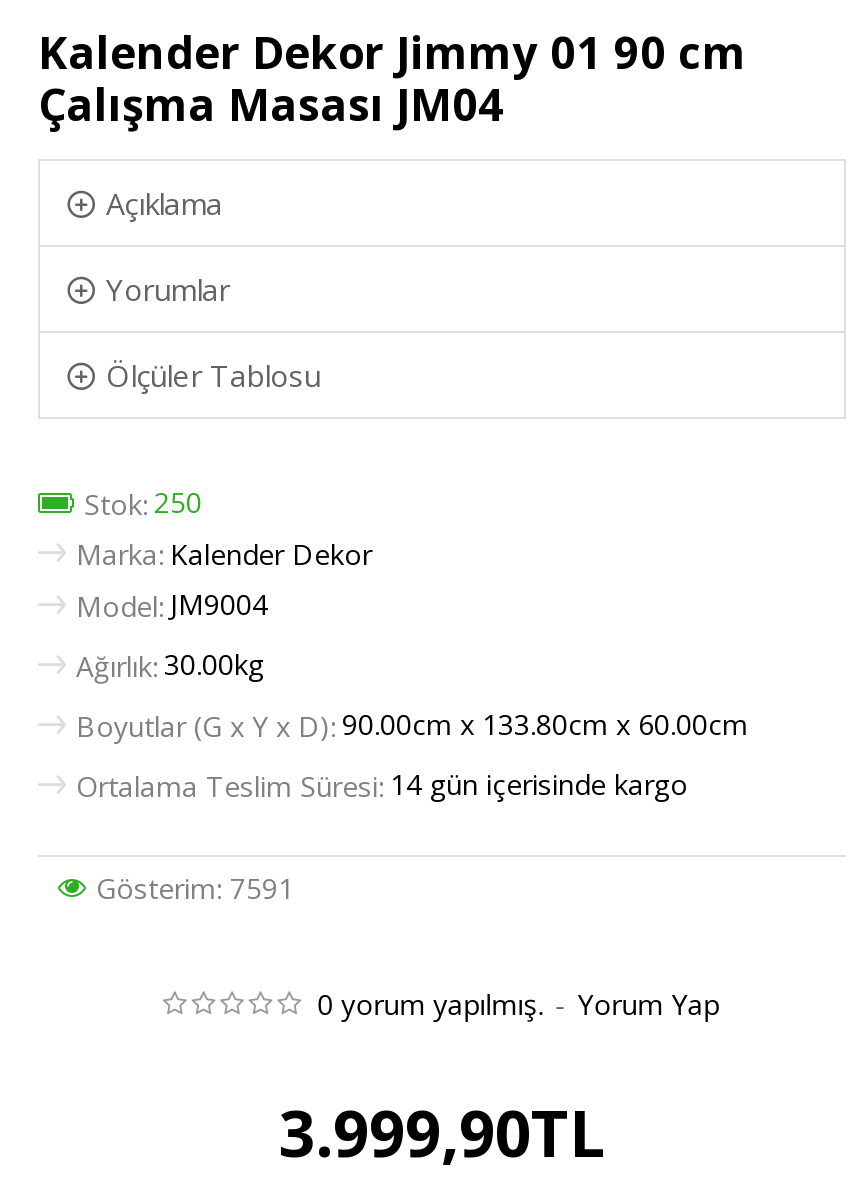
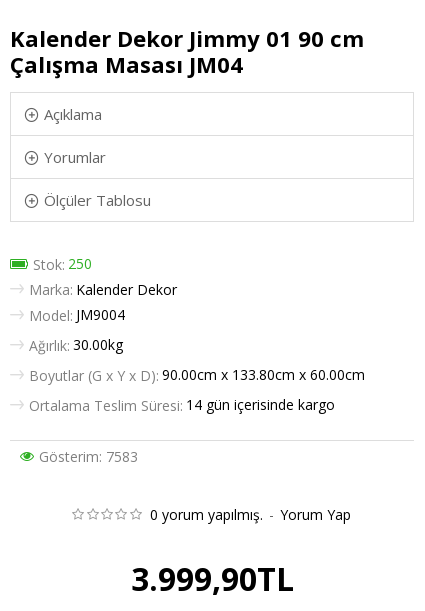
- Gösterim: 7591
+ Gösterim: 7583
